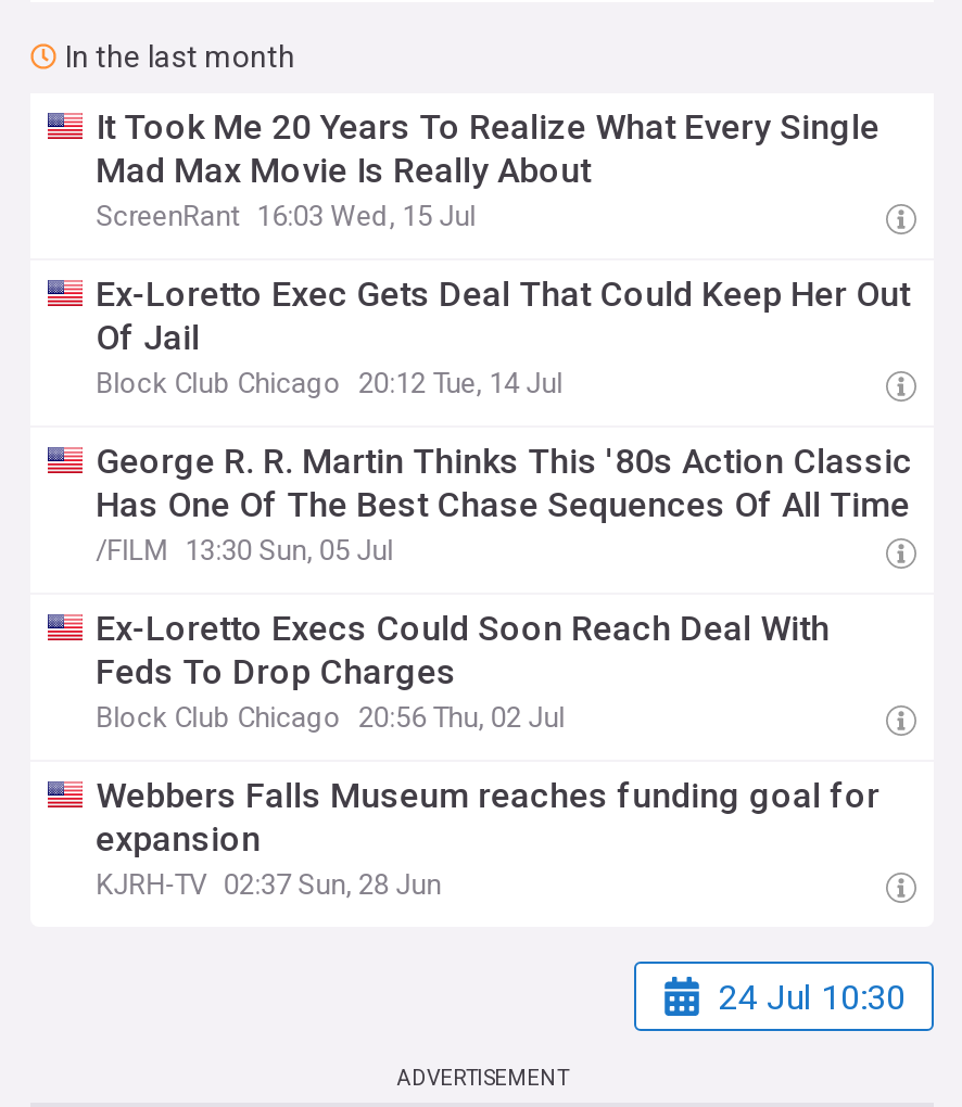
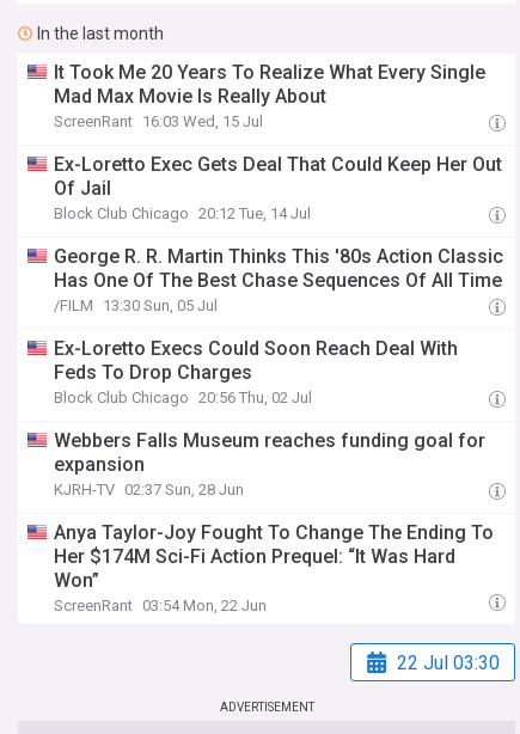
- 24 Jul 10:30
+ Anya Taylor-Joy Fought To Change The Ending To
+ Her $174M Sci-Fi Action Prequel: “It Was Hard
+ Won”
+ ScreenRant 03:54 Mon, 22 Jun
+ 22 Jul 03:30
